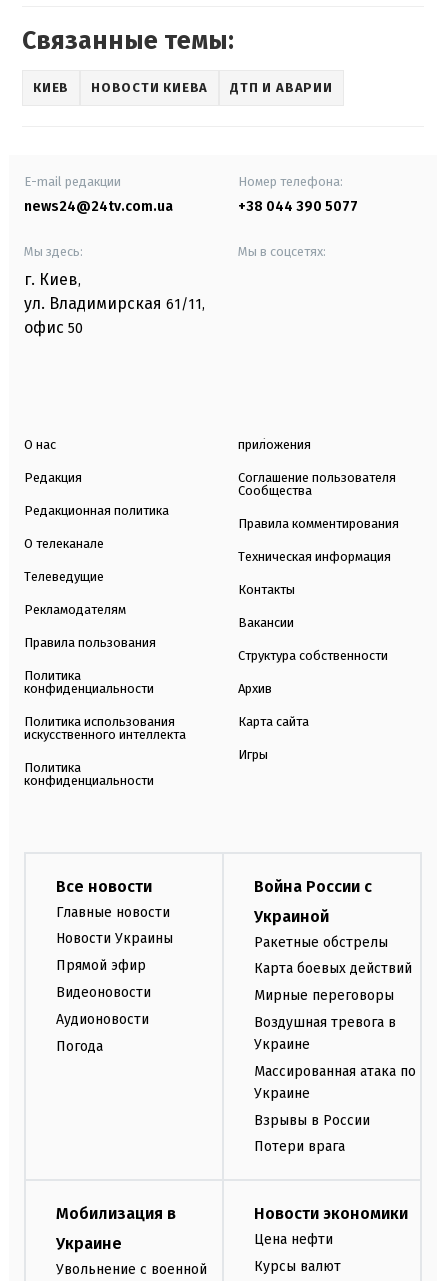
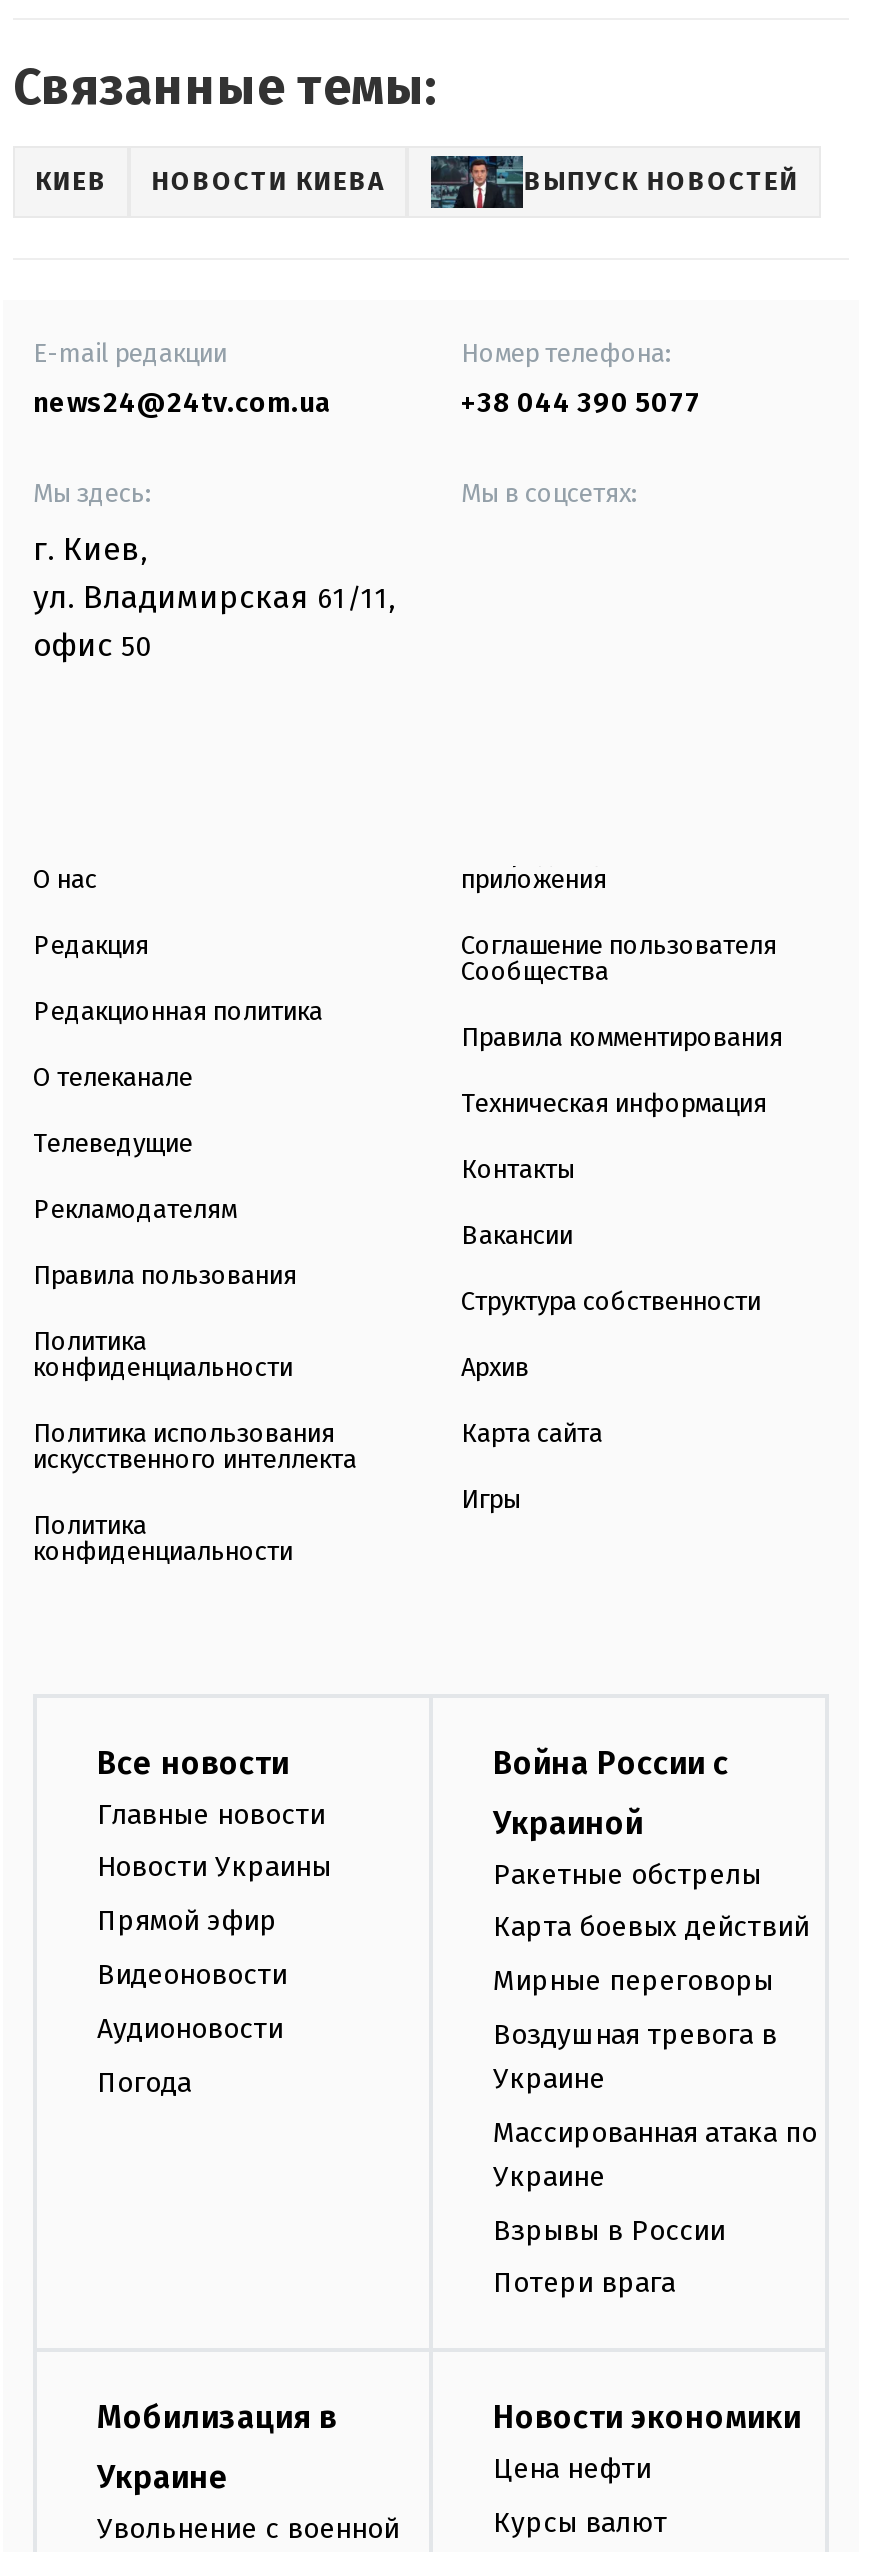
- ДТП И АВАРИИ
+ ВЫПУСК НОВОСТЕЙ
